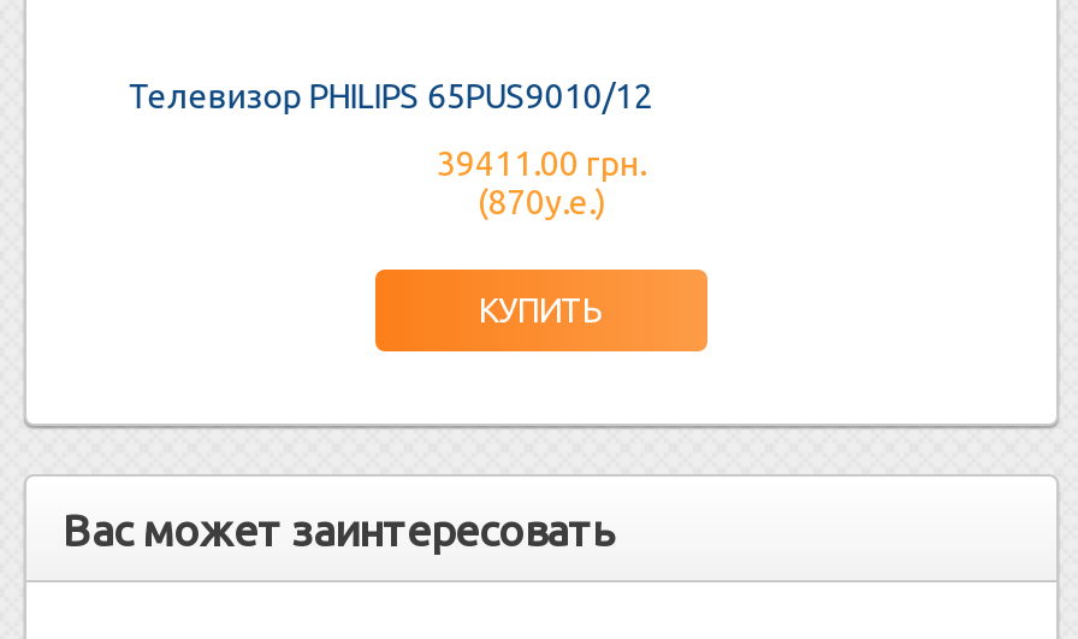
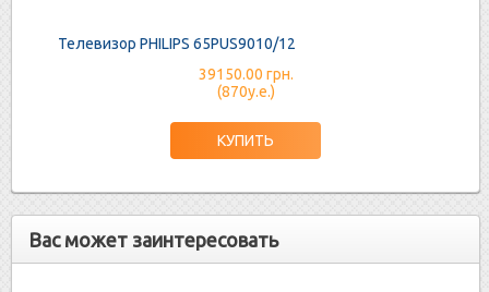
- 39411.00 грн.
+ 39150.00 грн.
